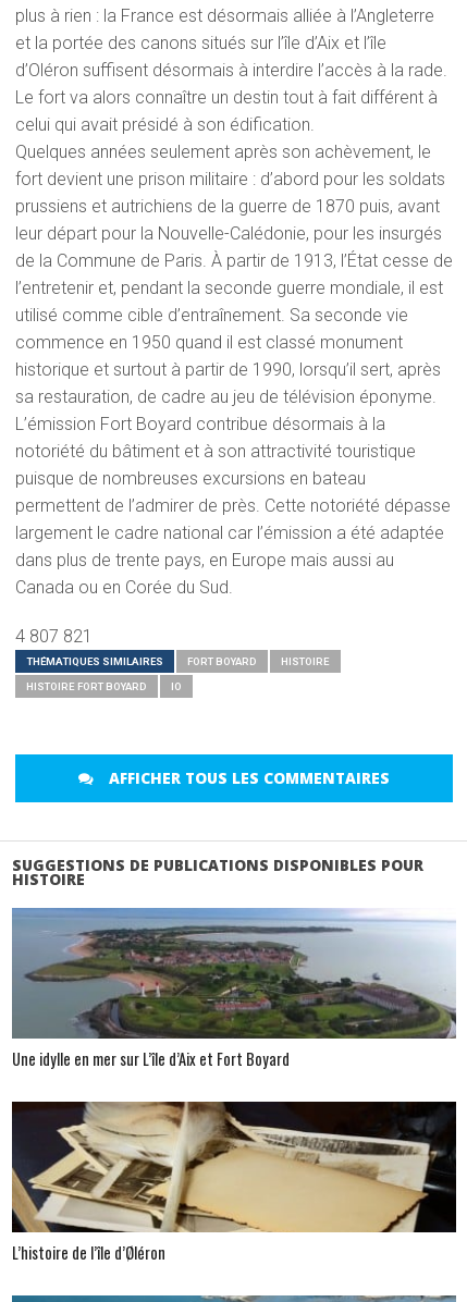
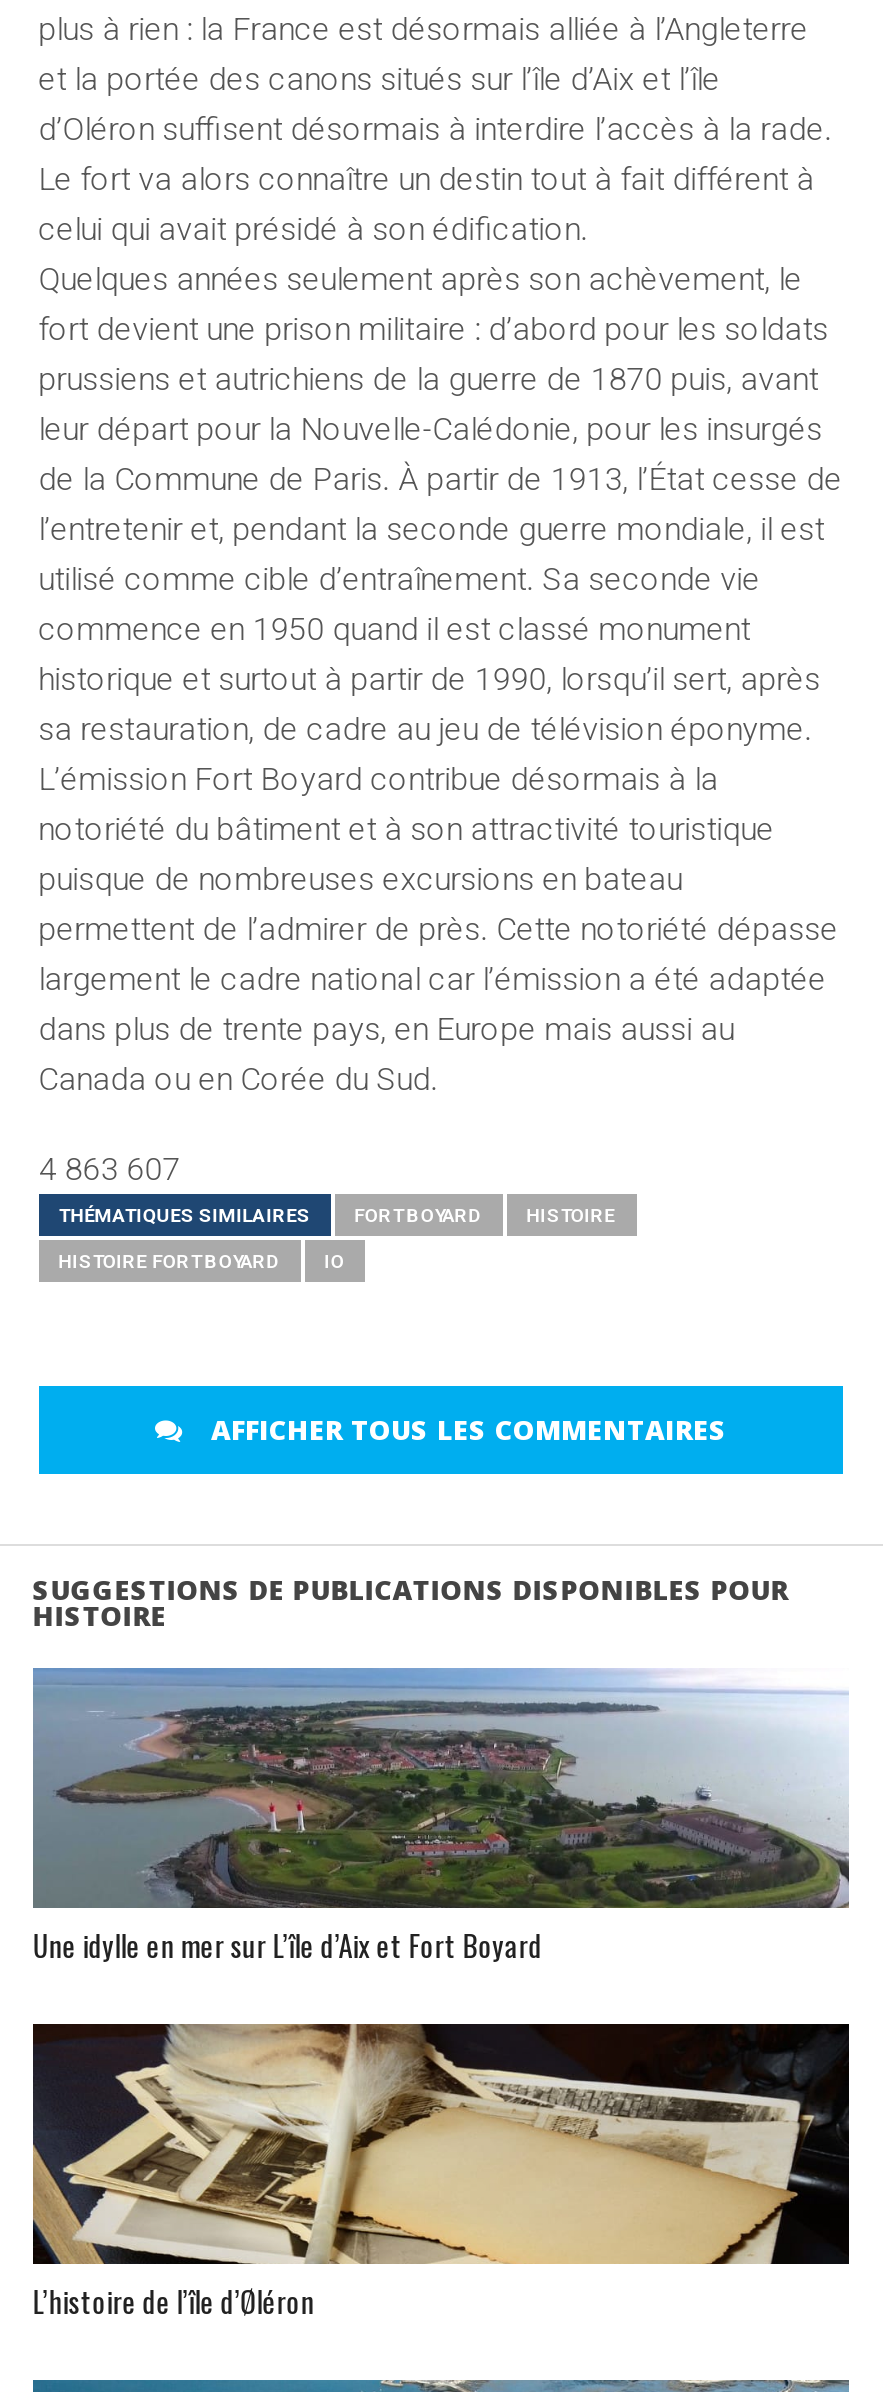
- 4 807 821
+ 4 863 607
